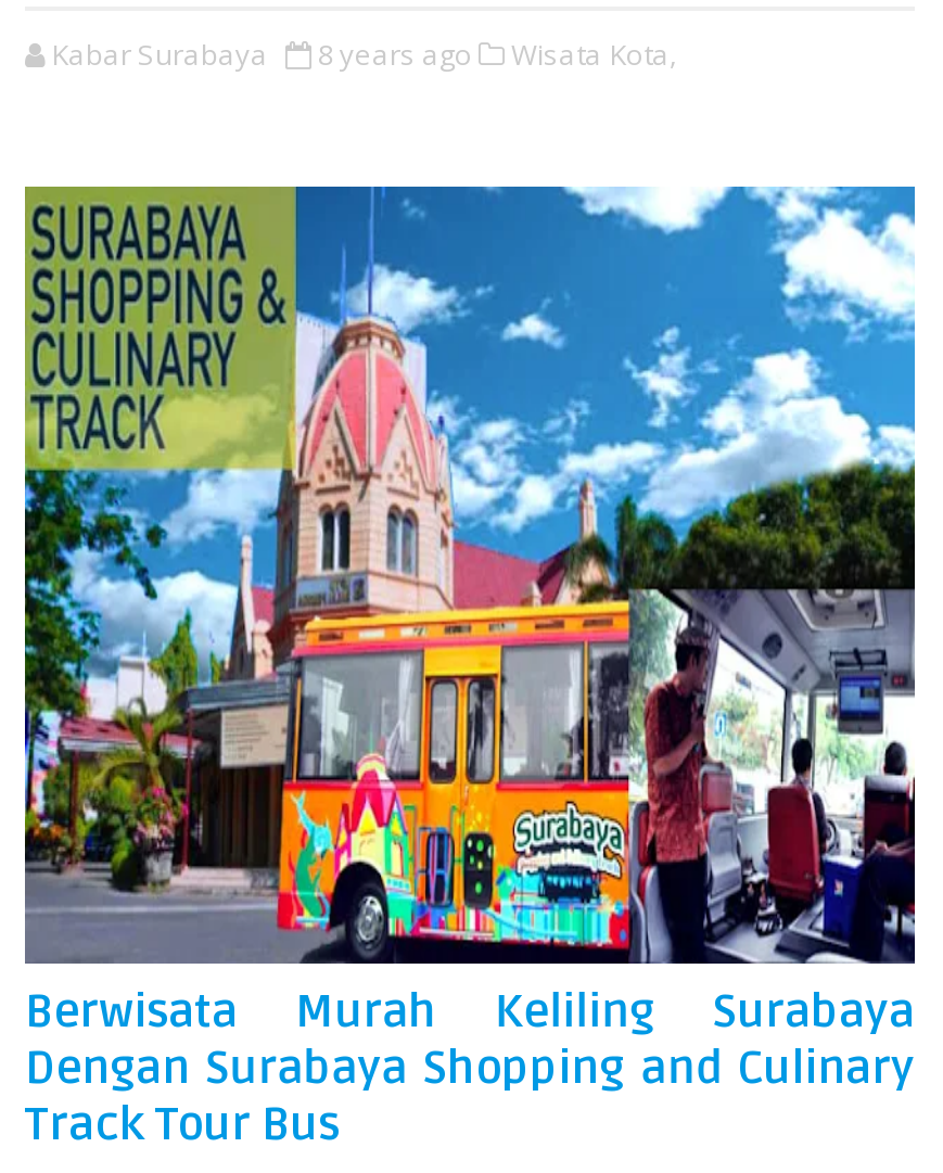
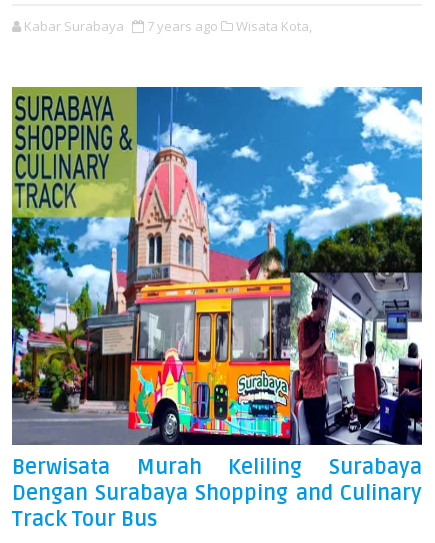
- Kabar Surabaya 8 years ago Wisata Kota,
+ Kabar Surabaya 7 years ago Wisata Kota,
